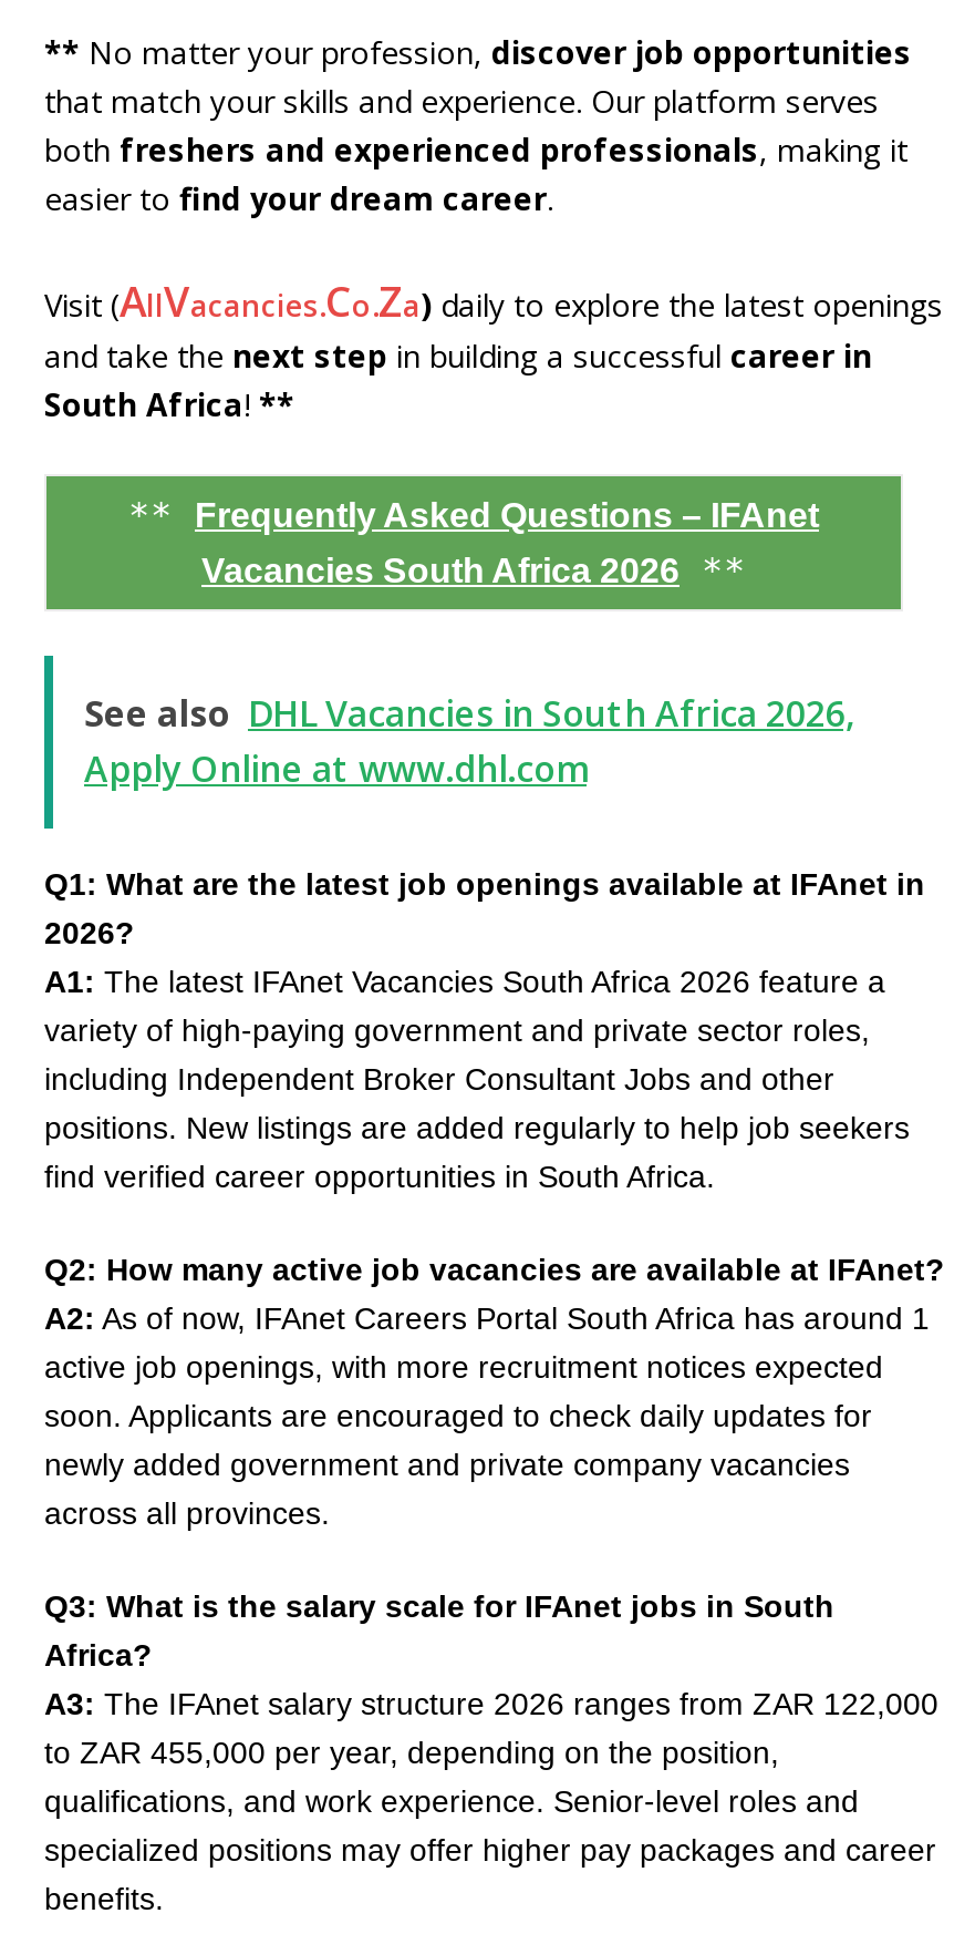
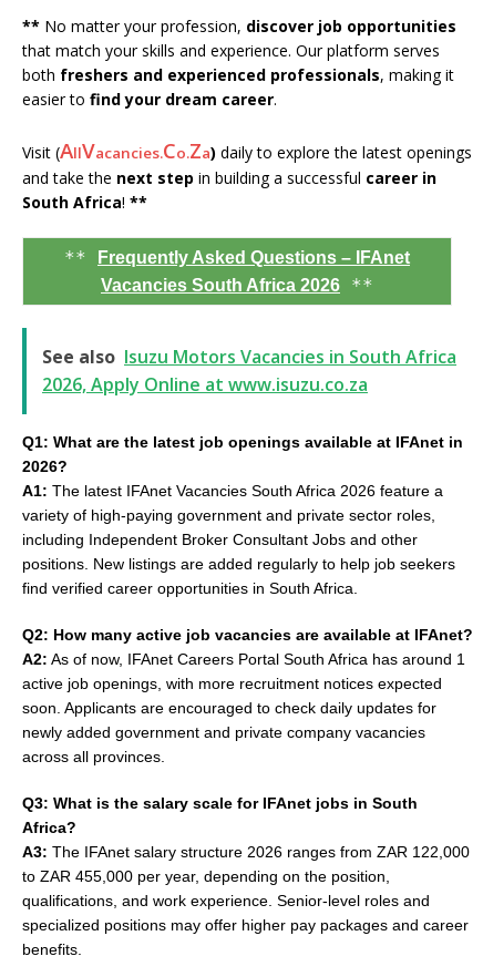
- See also DHL Vacancies in South Africa 2026,
- Apply Online at www.dhl.com
+ See also Isuzu Motors Vacancies in South Africa
+ 2026, Apply Online at www.isuzu.co.za
